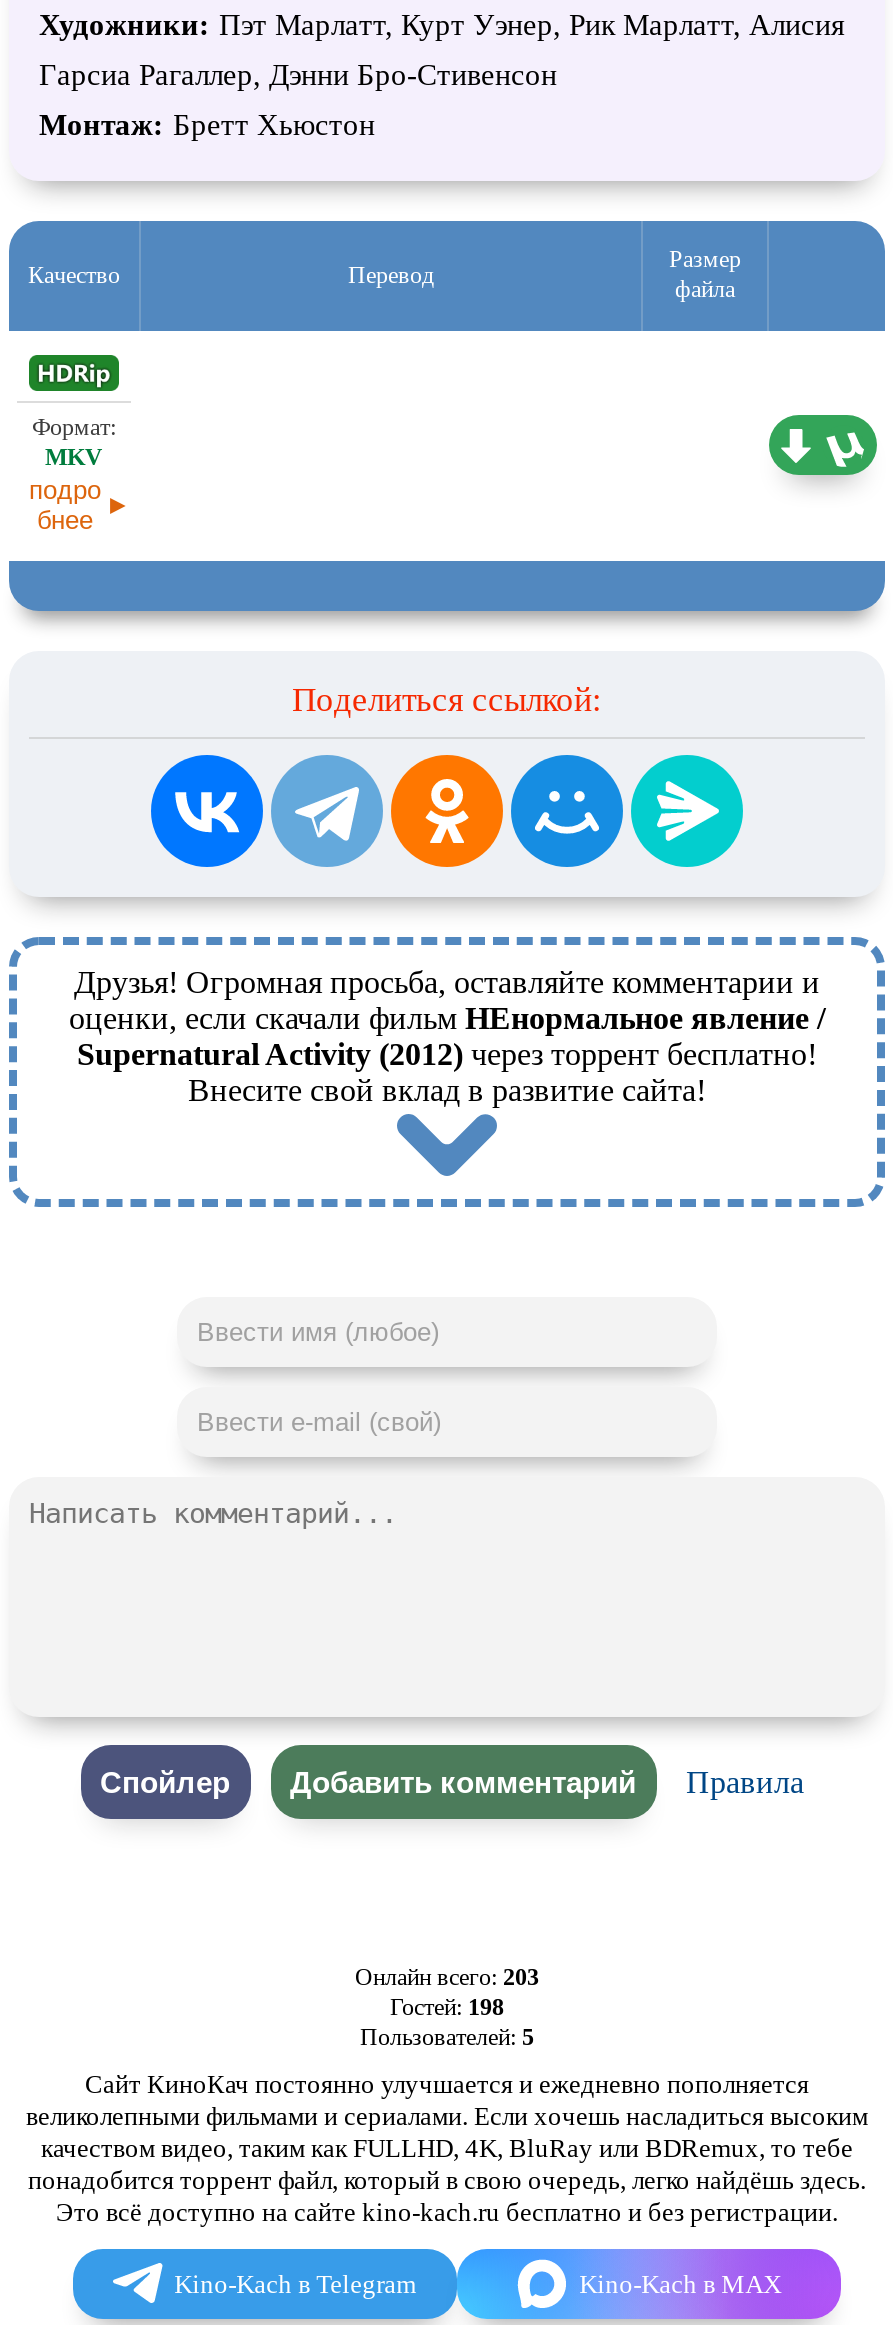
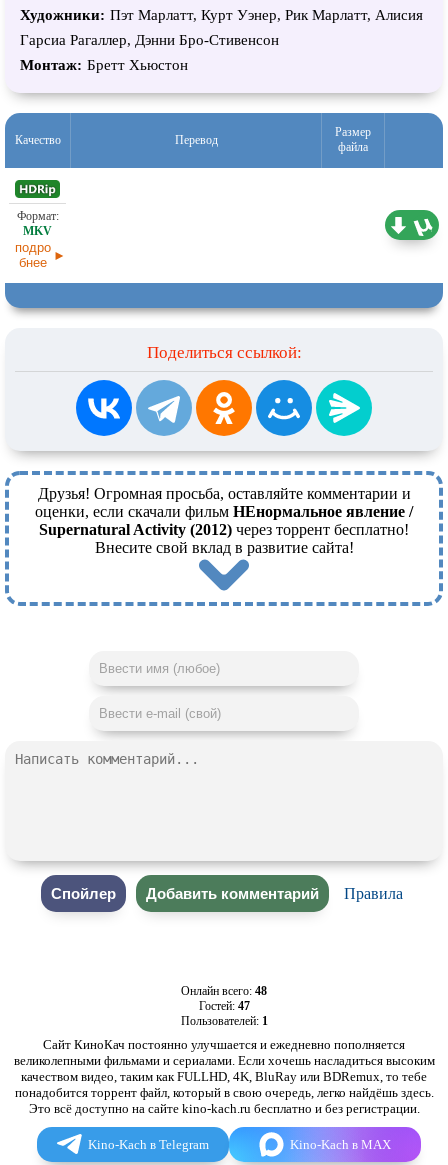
- Онлайн всего: 203
+ Онлайн всего: 48

- Гостей: 198
+ Гостей: 47

- Пользователей: 5
+ Пользователей: 1
